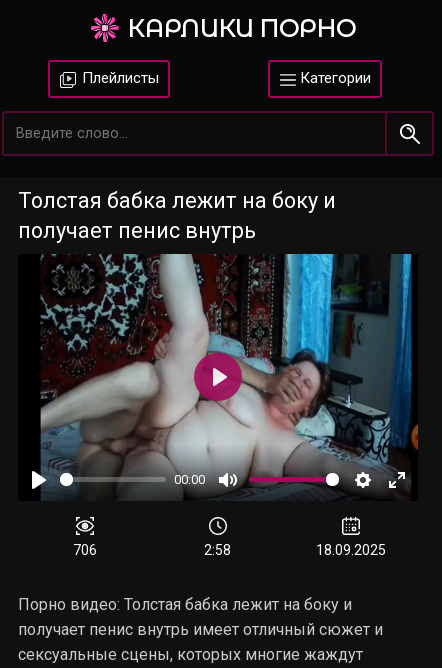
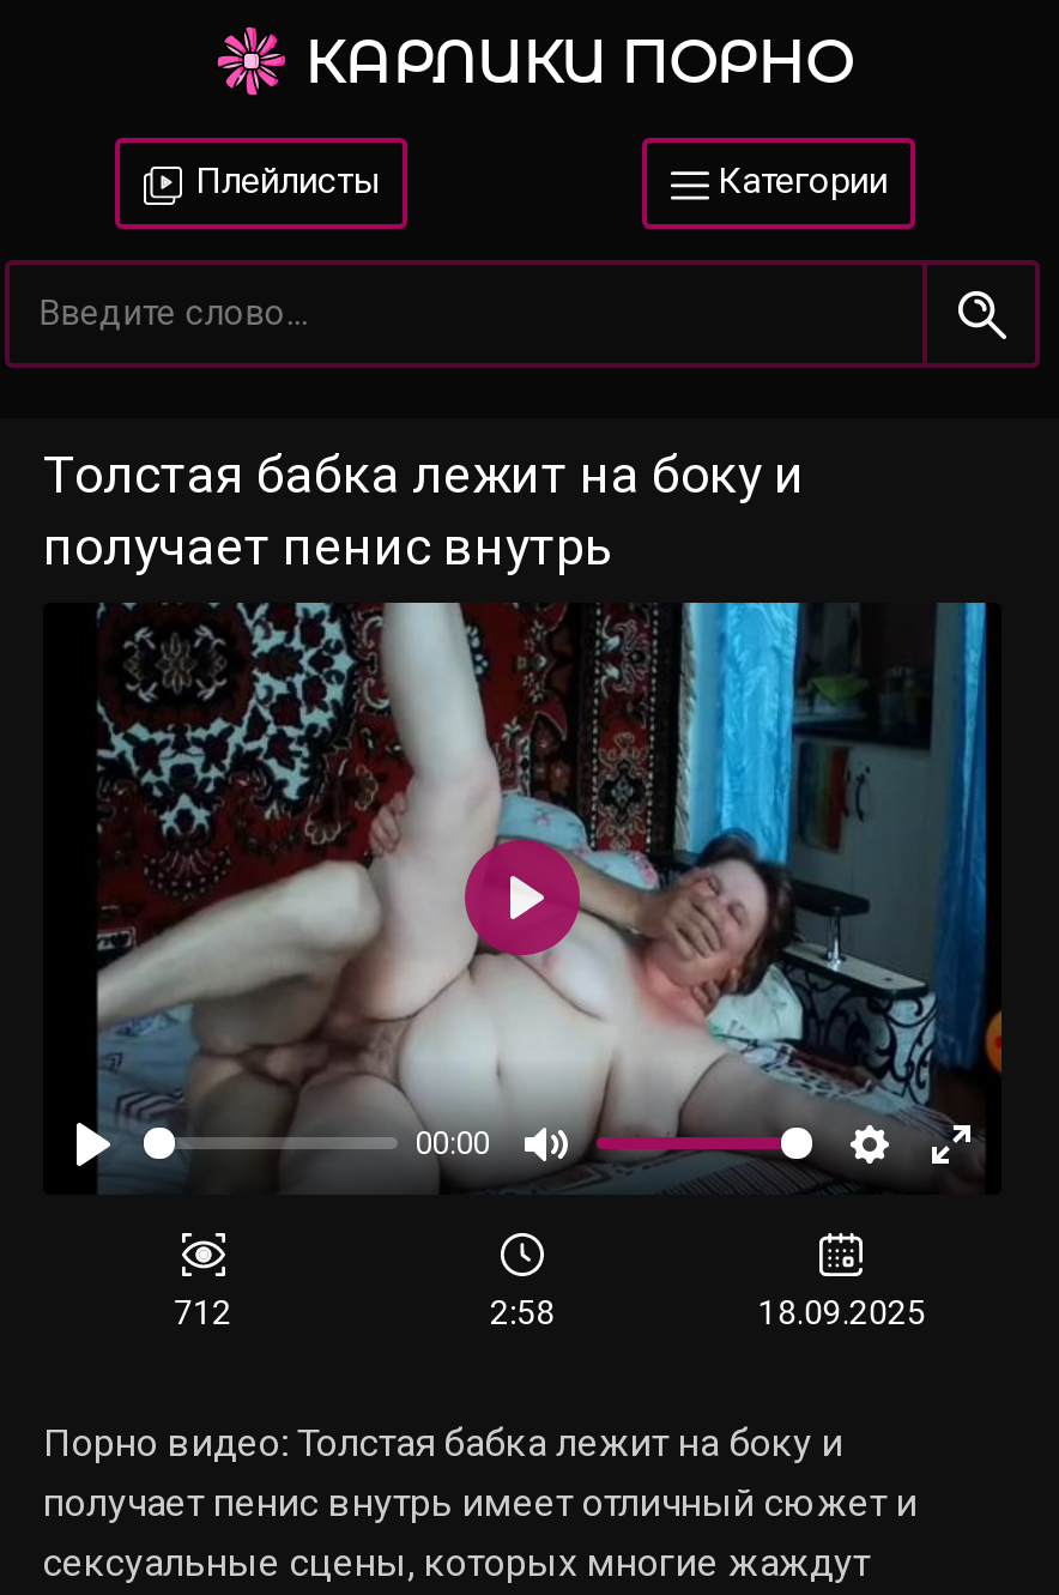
- 706
+ 712
